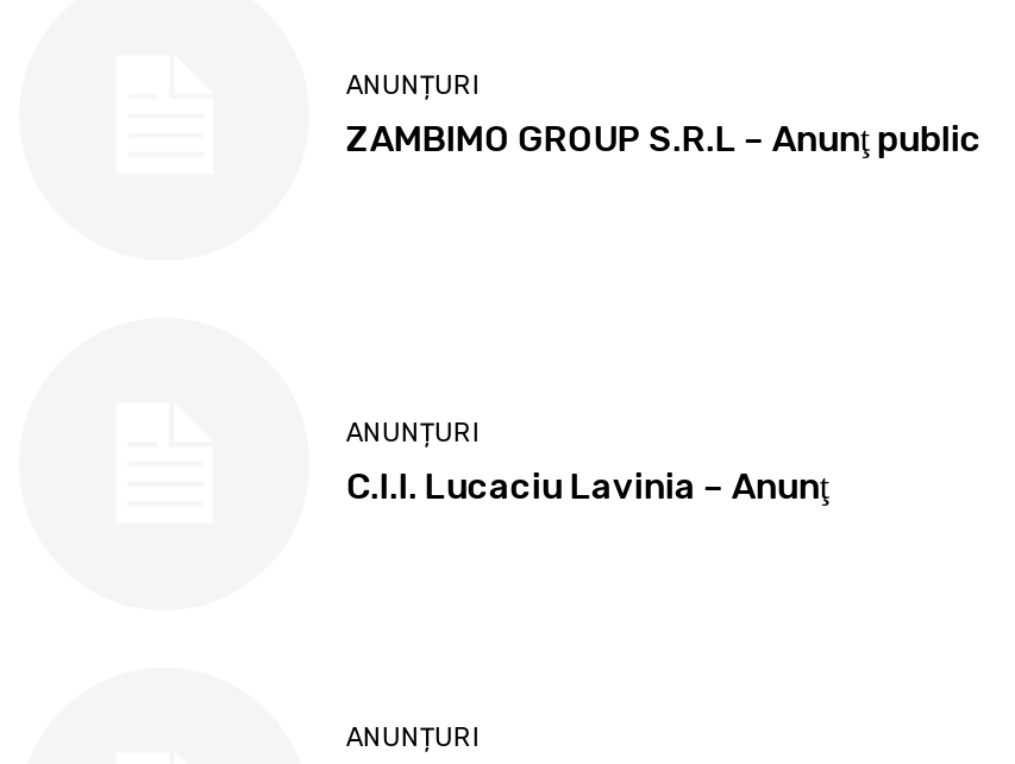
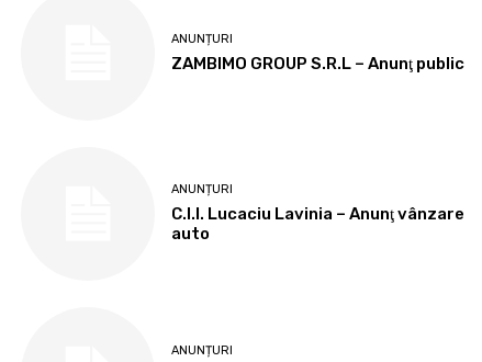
- C.I.I. Lucaciu Lavinia – Anunţ
+ C.I.I. Lucaciu Lavinia – Anunţ vânzare
+ auto
